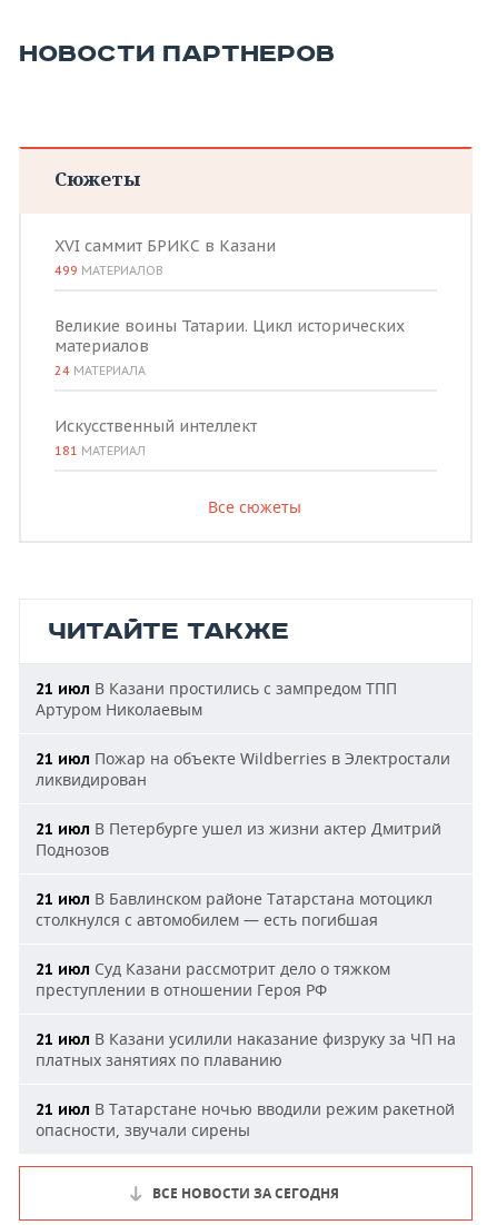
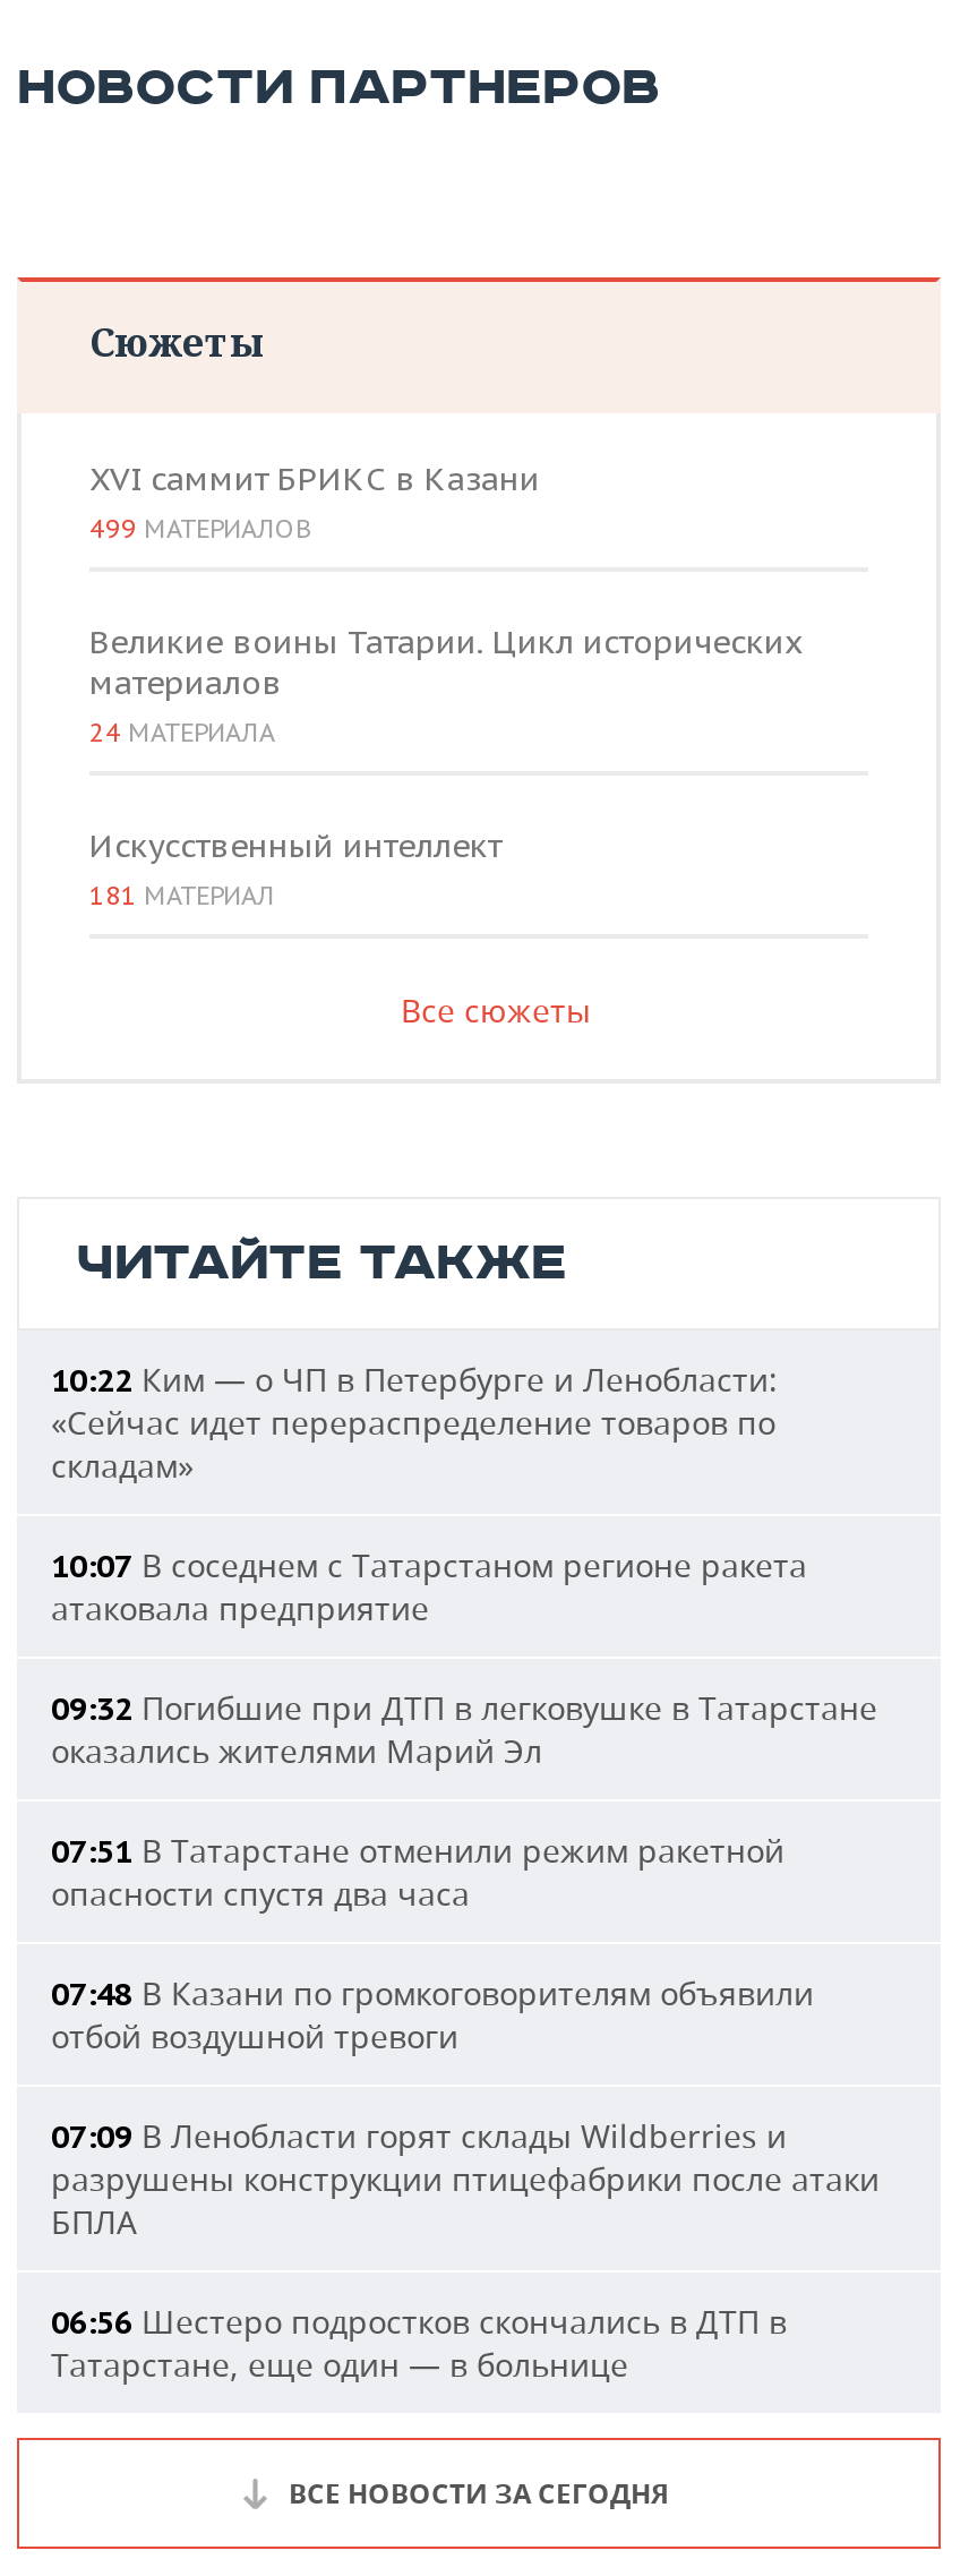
- 21 июл В Казани простились с зампредом ТПП
- Артуром Николаевым
+ 10:22 Ким — о ЧП в Петербурге и Ленобласти:
+ «Сейчас идет перераспределение товаров по
+ складам»

- 21 июл Пожар на объекте Wildberries в Электростали
- ликвидирован
+ 10:07 В соседнем с Татарстаном регионе ракета
+ атаковала предприятие

- 21 июл В Петербурге ушел из жизни актер Дмитрий
- Поднозов
+ 09:32 Погибшие при ДТП в легковушке в Татарстане
+ оказались жителями Марий Эл

- 21 июл В Бавлинском районе Татарстана мотоцикл
- столкнулся с автомобилем — есть погибшая
+ 07:51 В Татарстане отменили режим ракетной
+ опасности спустя два часа

- 21 июл Суд Казани рассмотрит дело о тяжком
- преступлении в отношении Героя РФ
+ 07:48 В Казани по громкоговорителям объявили
+ отбой воздушной тревоги

- 21 июл В Казани усилили наказание физруку за ЧП на
- платных занятиях по плаванию
+ 07:09 В Ленобласти горят склады Wildberries и
+ разрушены конструкции птицефабрики после атаки
+ БПЛА

- 21 июл В Татарстане ночью вводили режим ракетной
- опасности, звучали сирены
+ 06:56 Шестеро подростков скончались в ДТП в
+ Татарстане, еще один — в больнице
